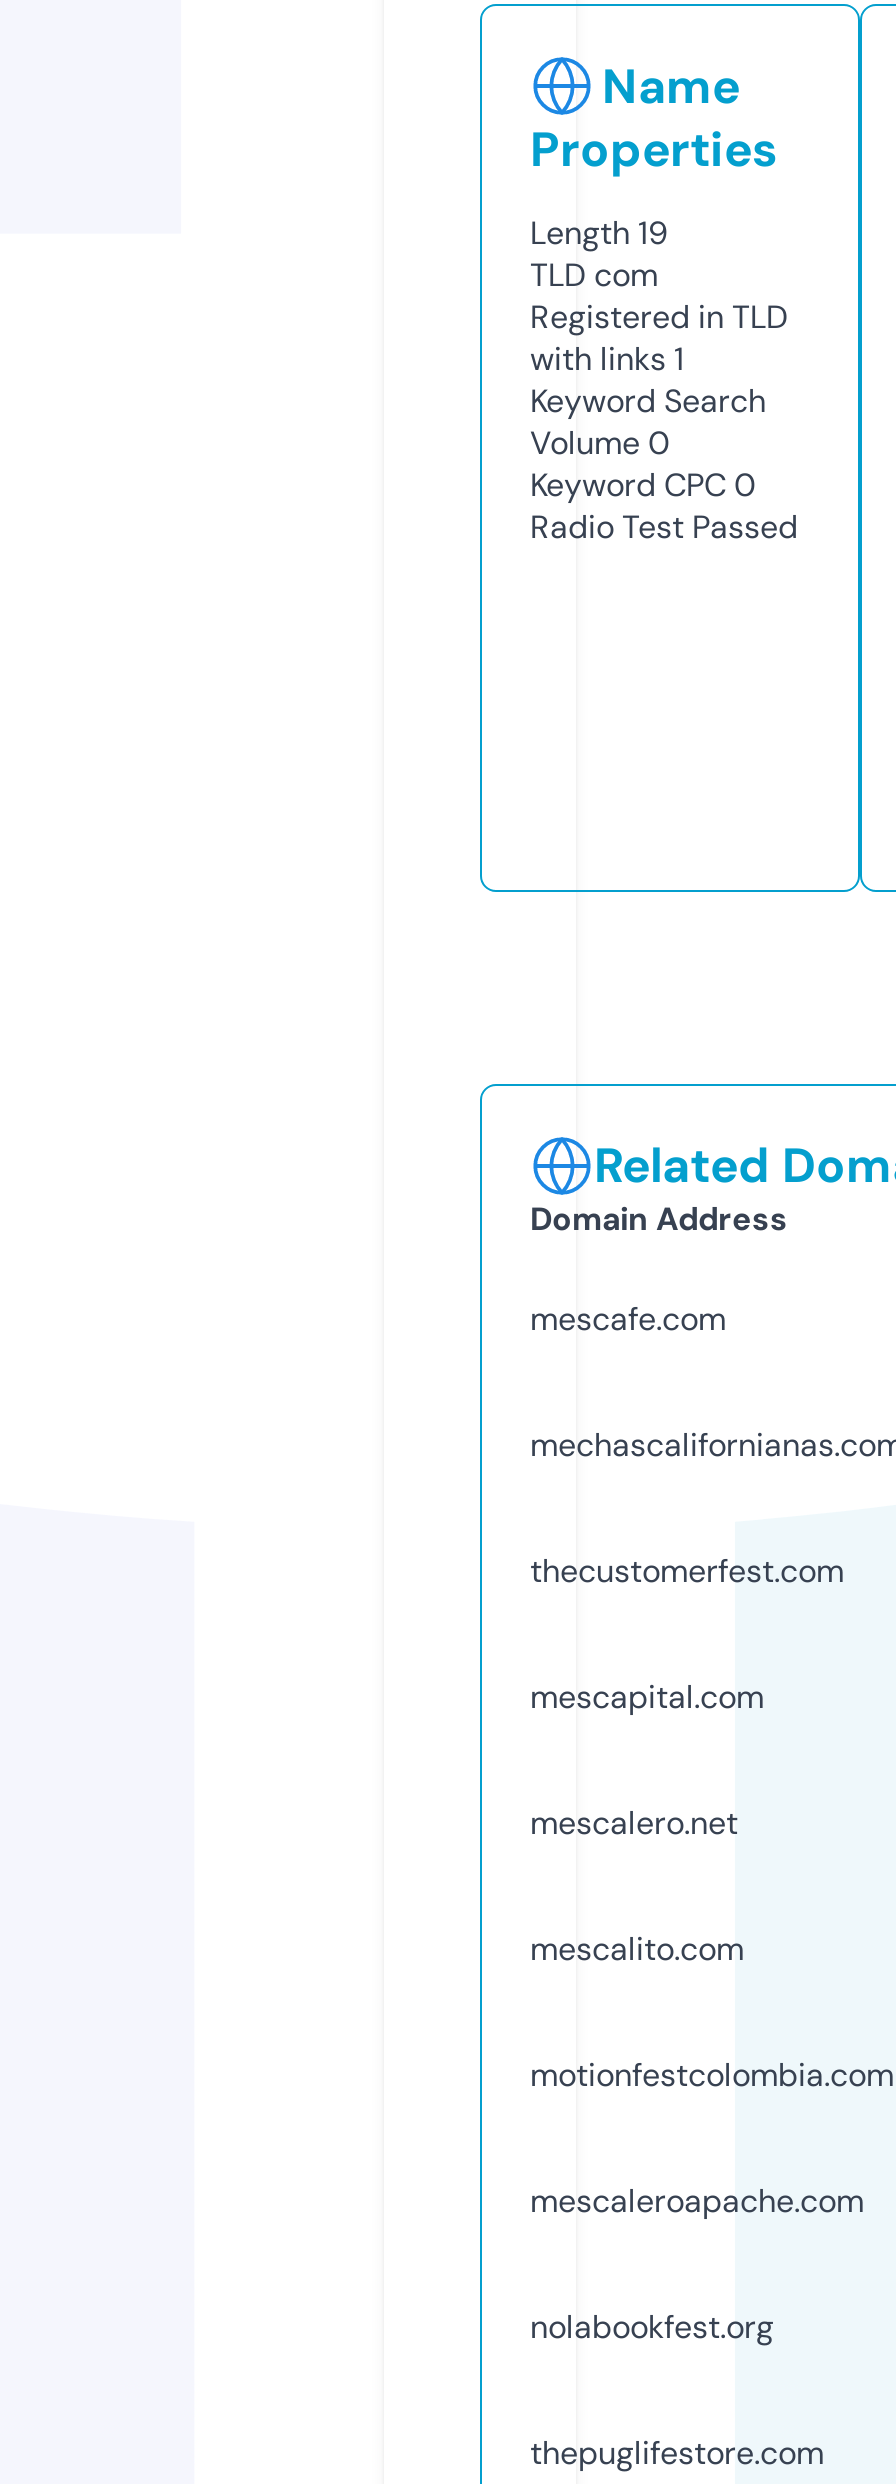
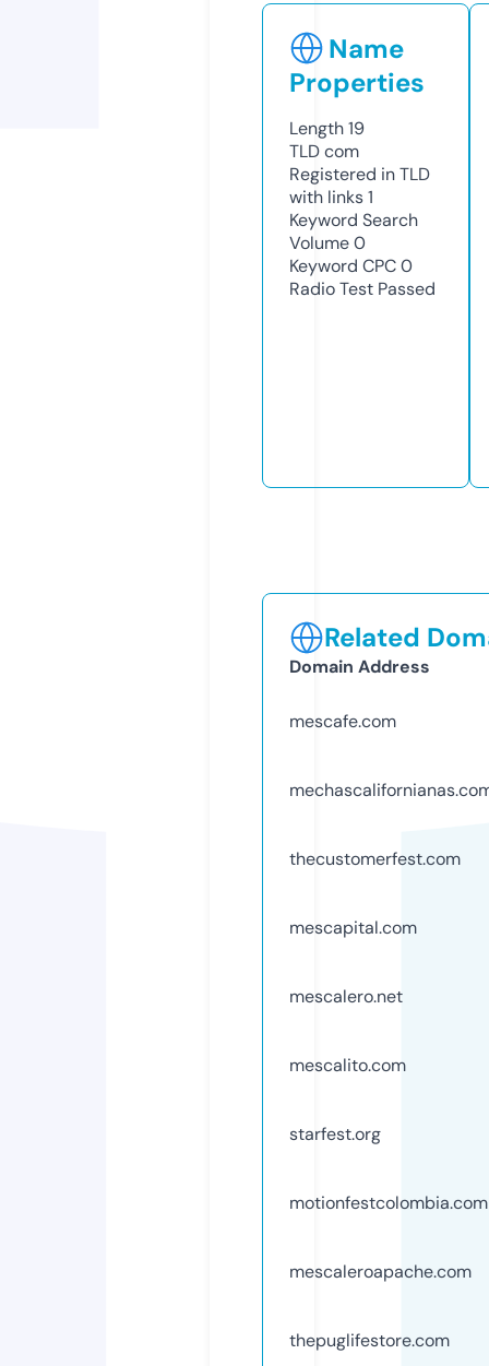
+ starfest.org

moved down: motionfestcolombia.com | mescaleroapache.com

- nolabookfest.org
